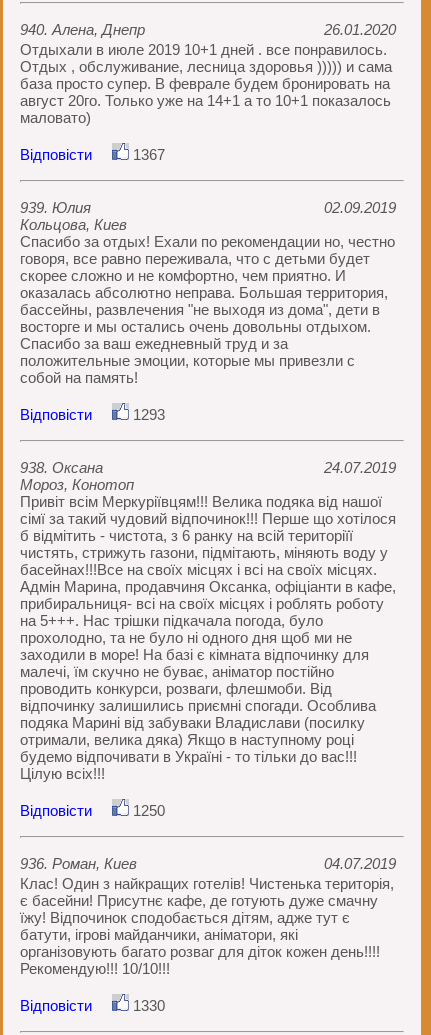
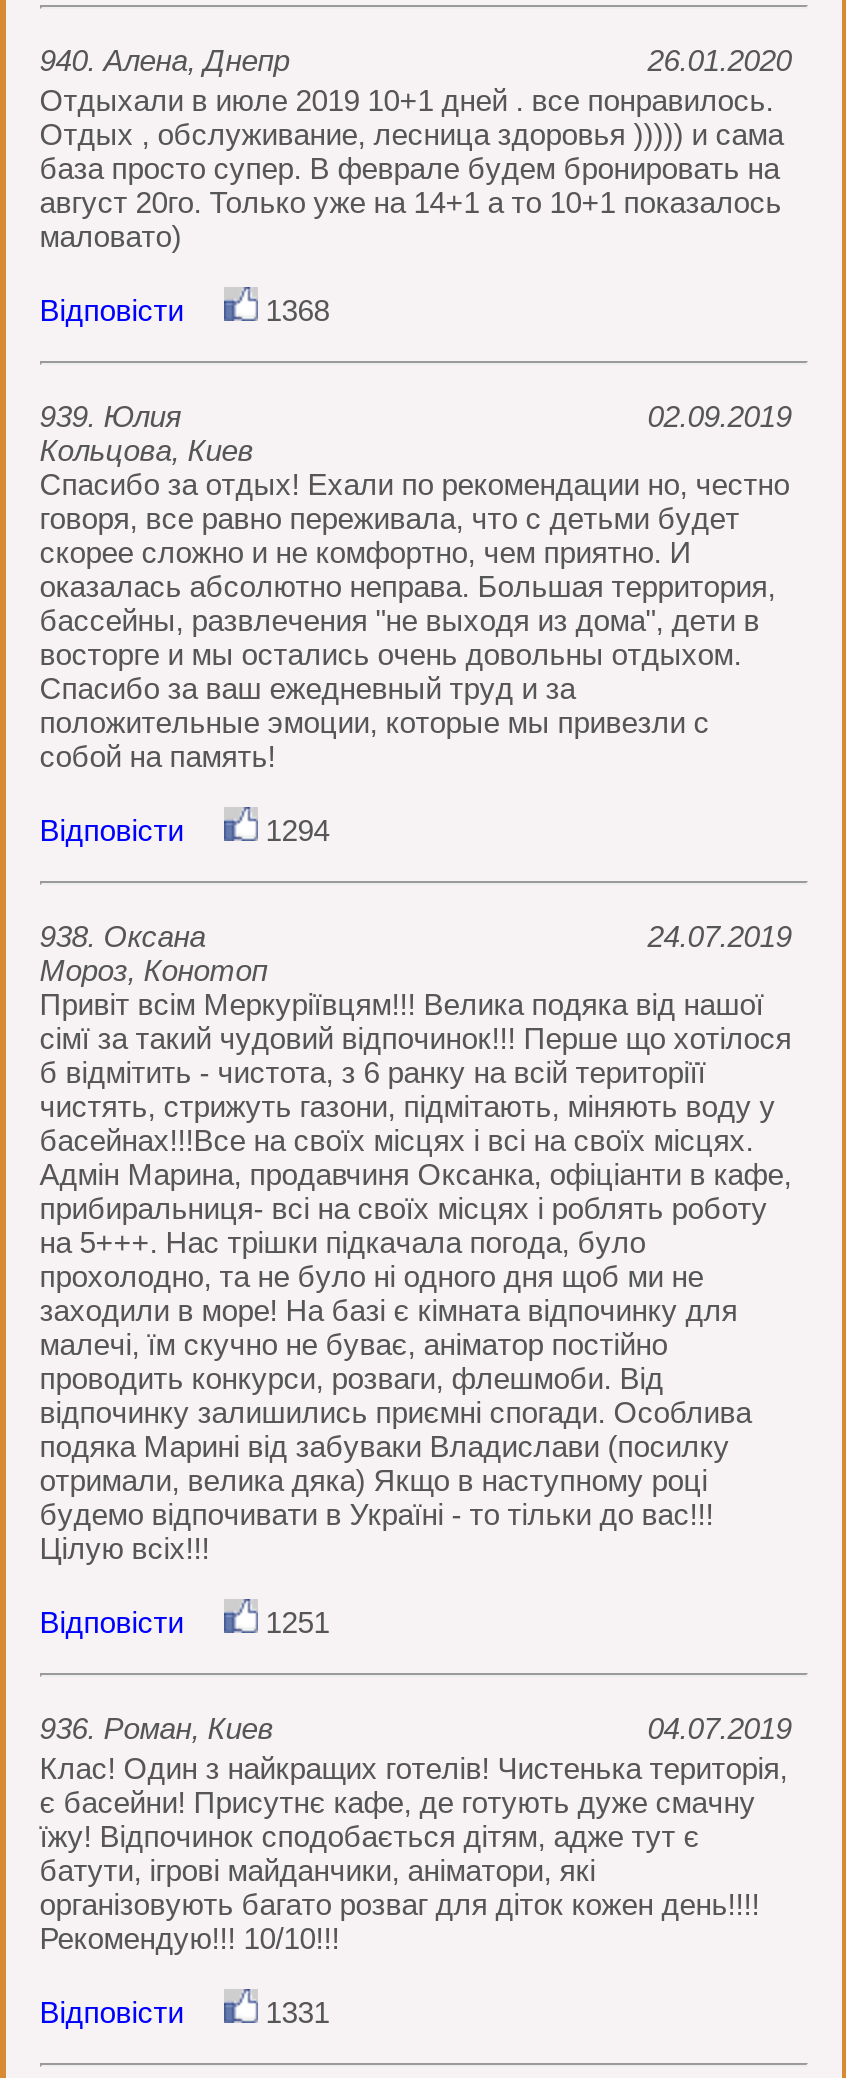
- 1367
+ 1368

- 1293
+ 1294

- 1250
+ 1251

- 1330
+ 1331
